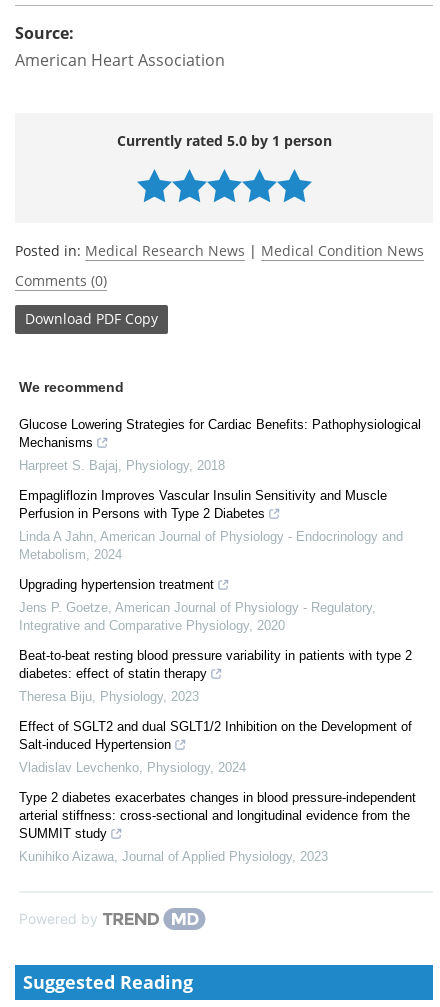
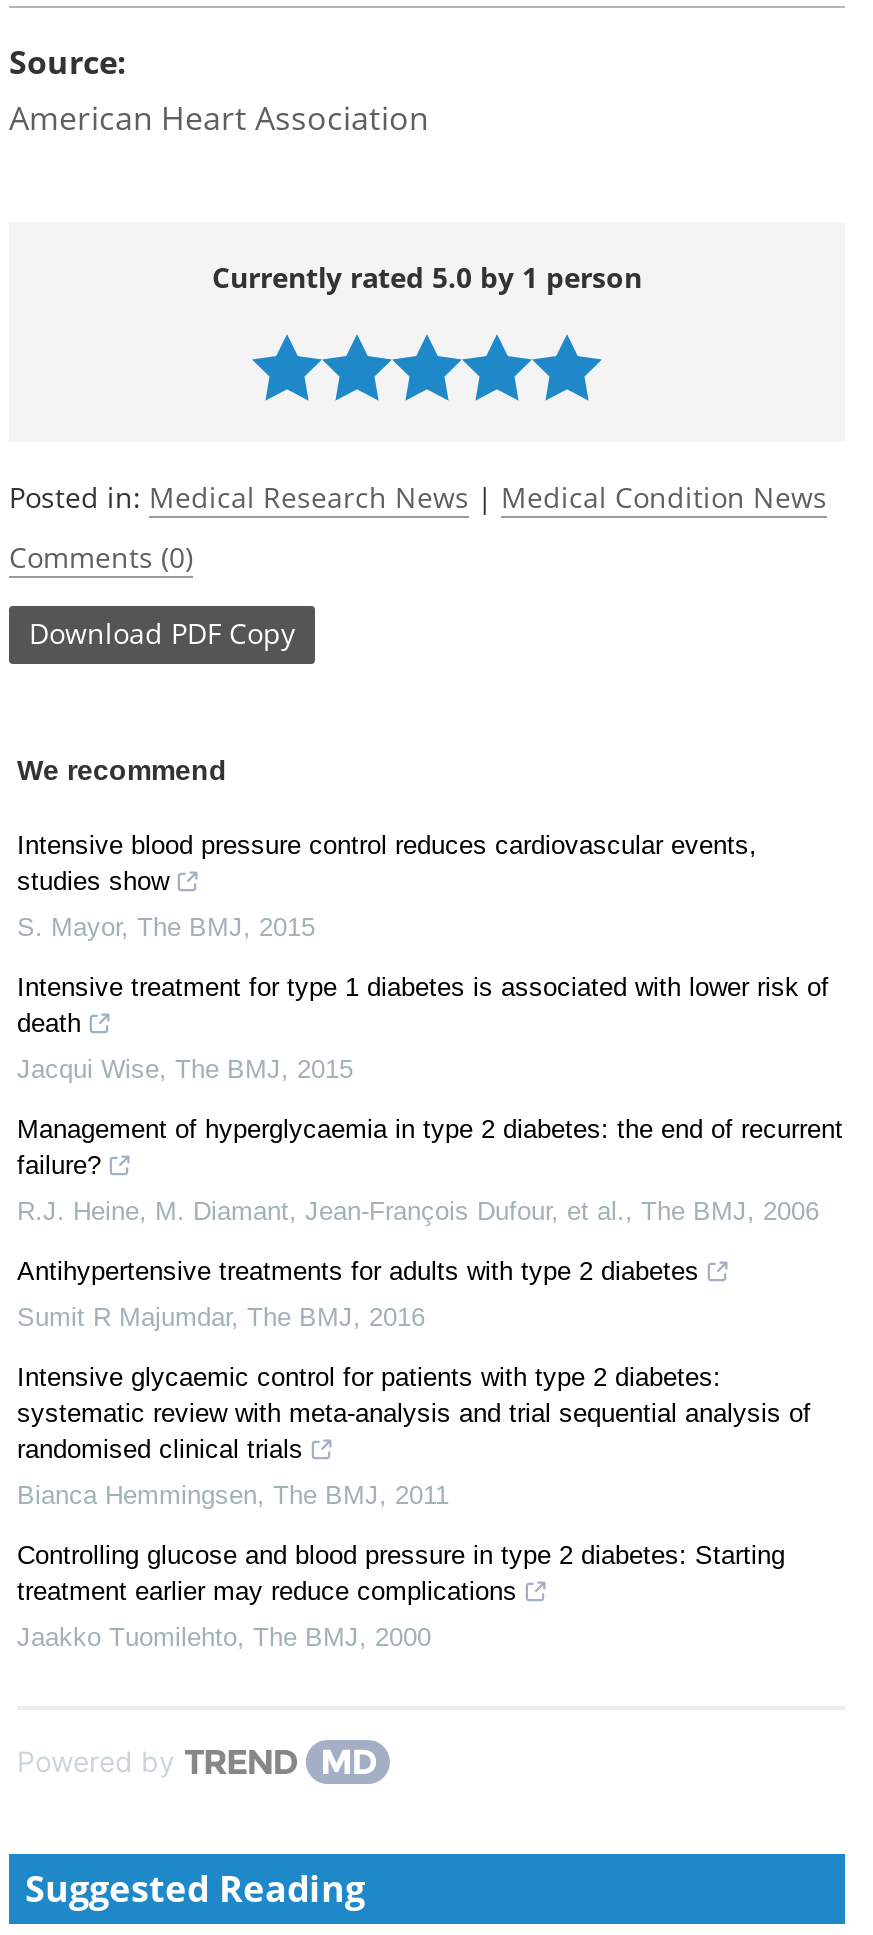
- Glucose Lowering Strategies for Cardiac Benefits: Pathophysiological
- Mechanisms
+ Intensive blood pressure control reduces cardiovascular events,
+ studies show

- Harpreet S. Bajaj, Physiology, 2018
+ S. Mayor, The BMJ, 2015

- Empagliflozin Improves Vascular Insulin Sensitivity and Muscle
- Perfusion in Persons with Type 2 Diabetes
+ Intensive treatment for type 1 diabetes is associated with lower risk of
+ death

- Linda A Jahn, American Journal of Physiology - Endocrinology and
- Metabolism, 2024
+ Jacqui Wise, The BMJ, 2015

- Upgrading hypertension treatment
+ Management of hyperglycaemia in type 2 diabetes: the end of recurrent
+ failure?

- Jens P. Goetze, American Journal of Physiology - Regulatory,
- Integrative and Comparative Physiology, 2020
+ R.J. Heine, M. Diamant, Jean‐François Dufour, et al., The BMJ, 2006

- Beat-to-beat resting blood pressure variability in patients with type 2
- diabetes: effect of statin therapy
+ Antihypertensive treatments for adults with type 2 diabetes

- Theresa Biju, Physiology, 2023
+ Sumit R Majumdar, The BMJ, 2016

- Effect of SGLT2 and dual SGLT1/2 Inhibition on the Development of
- Salt-induced Hypertension
+ Intensive glycaemic control for patients with type 2 diabetes:
+ systematic review with meta-analysis and trial sequential analysis of
+ randomised clinical trials

- Vladislav Levchenko, Physiology, 2024
+ Bianca Hemmingsen, The BMJ, 2011

- Type 2 diabetes exacerbates changes in blood pressure-independent
- arterial stiffness: cross-sectional and longitudinal evidence from the
- SUMMIT study
+ Controlling glucose and blood pressure in type 2 diabetes: Starting
+ treatment earlier may reduce complications

- Kunihiko Aizawa, Journal of Applied Physiology, 2023
+ Jaakko Tuomilehto, The BMJ, 2000
